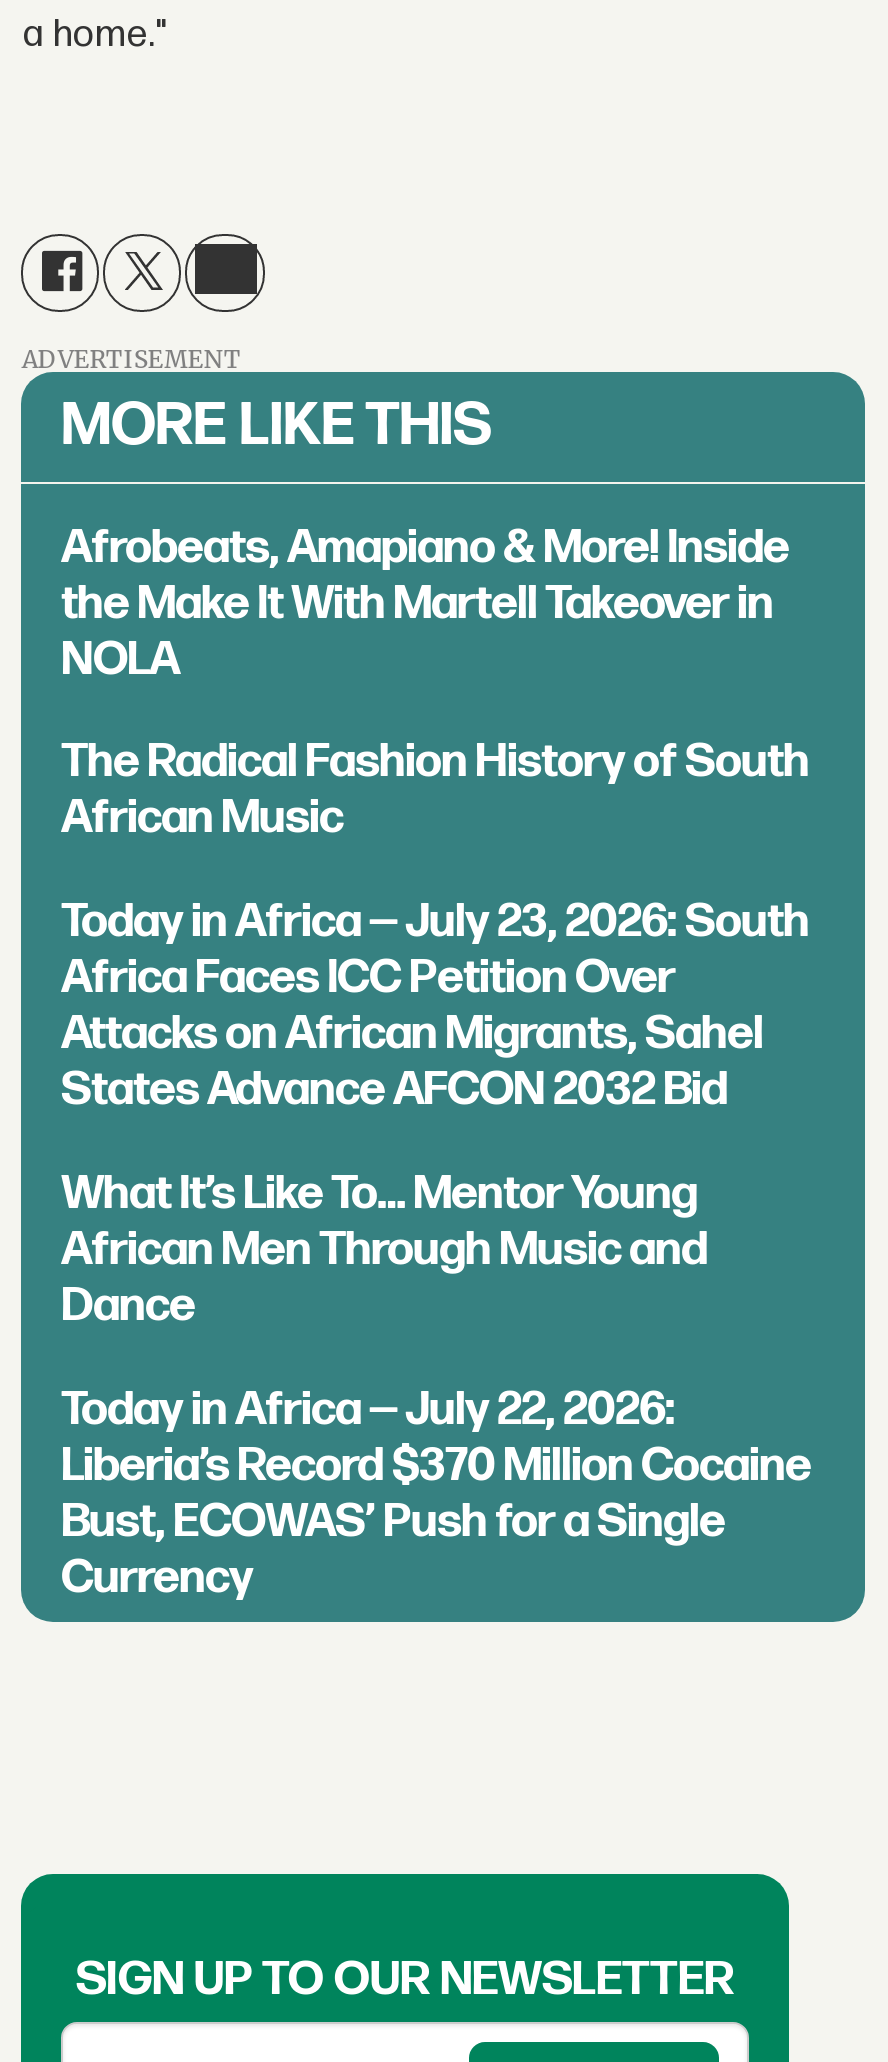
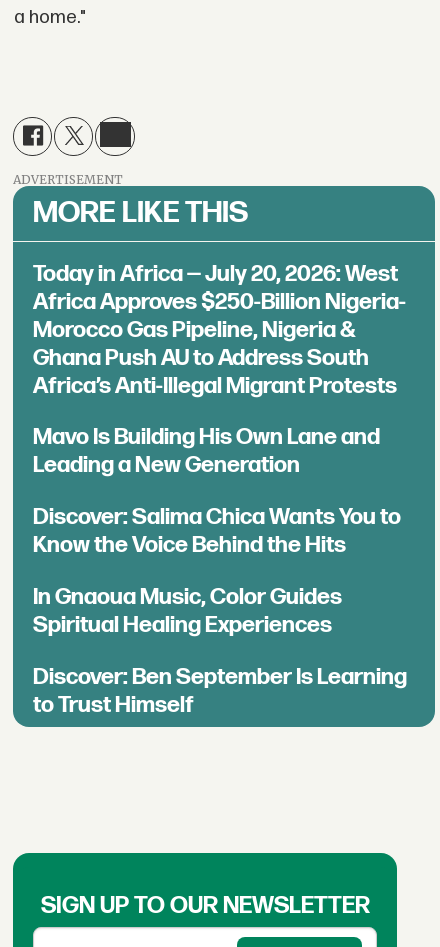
- Afrobeats, Amapiano & More! Inside
- the Make It With Martell Takeover in
- NOLA
+ Today in Africa — July 20, 2026: West
+ Africa Approves $250-Billion Nigeria-
+ Morocco Gas Pipeline, Nigeria &
+ Ghana Push AU to Address South
+ Africa’s Anti-Illegal Migrant Protests

- The Radical Fashion History of South
- African Music
+ Mavo Is Building His Own Lane and
+ Leading a New Generation

- Today in Africa — July 23, 2026: South
- Africa Faces ICC Petition Over
- Attacks on African Migrants, Sahel
- States Advance AFCON 2032 Bid
+ Discover: Salima Chica Wants You to
+ Know the Voice Behind the Hits

- What It’s Like To… Mentor Young
- African Men Through Music and
- Dance
+ In Gnaoua Music, Color Guides
+ Spiritual Healing Experiences

- Today in Africa — July 22, 2026:
- Liberia’s Record $370 Million Cocaine
- Bust, ECOWAS’ Push for a Single
- Currency
+ Discover: Ben September Is Learning
+ to Trust Himself
